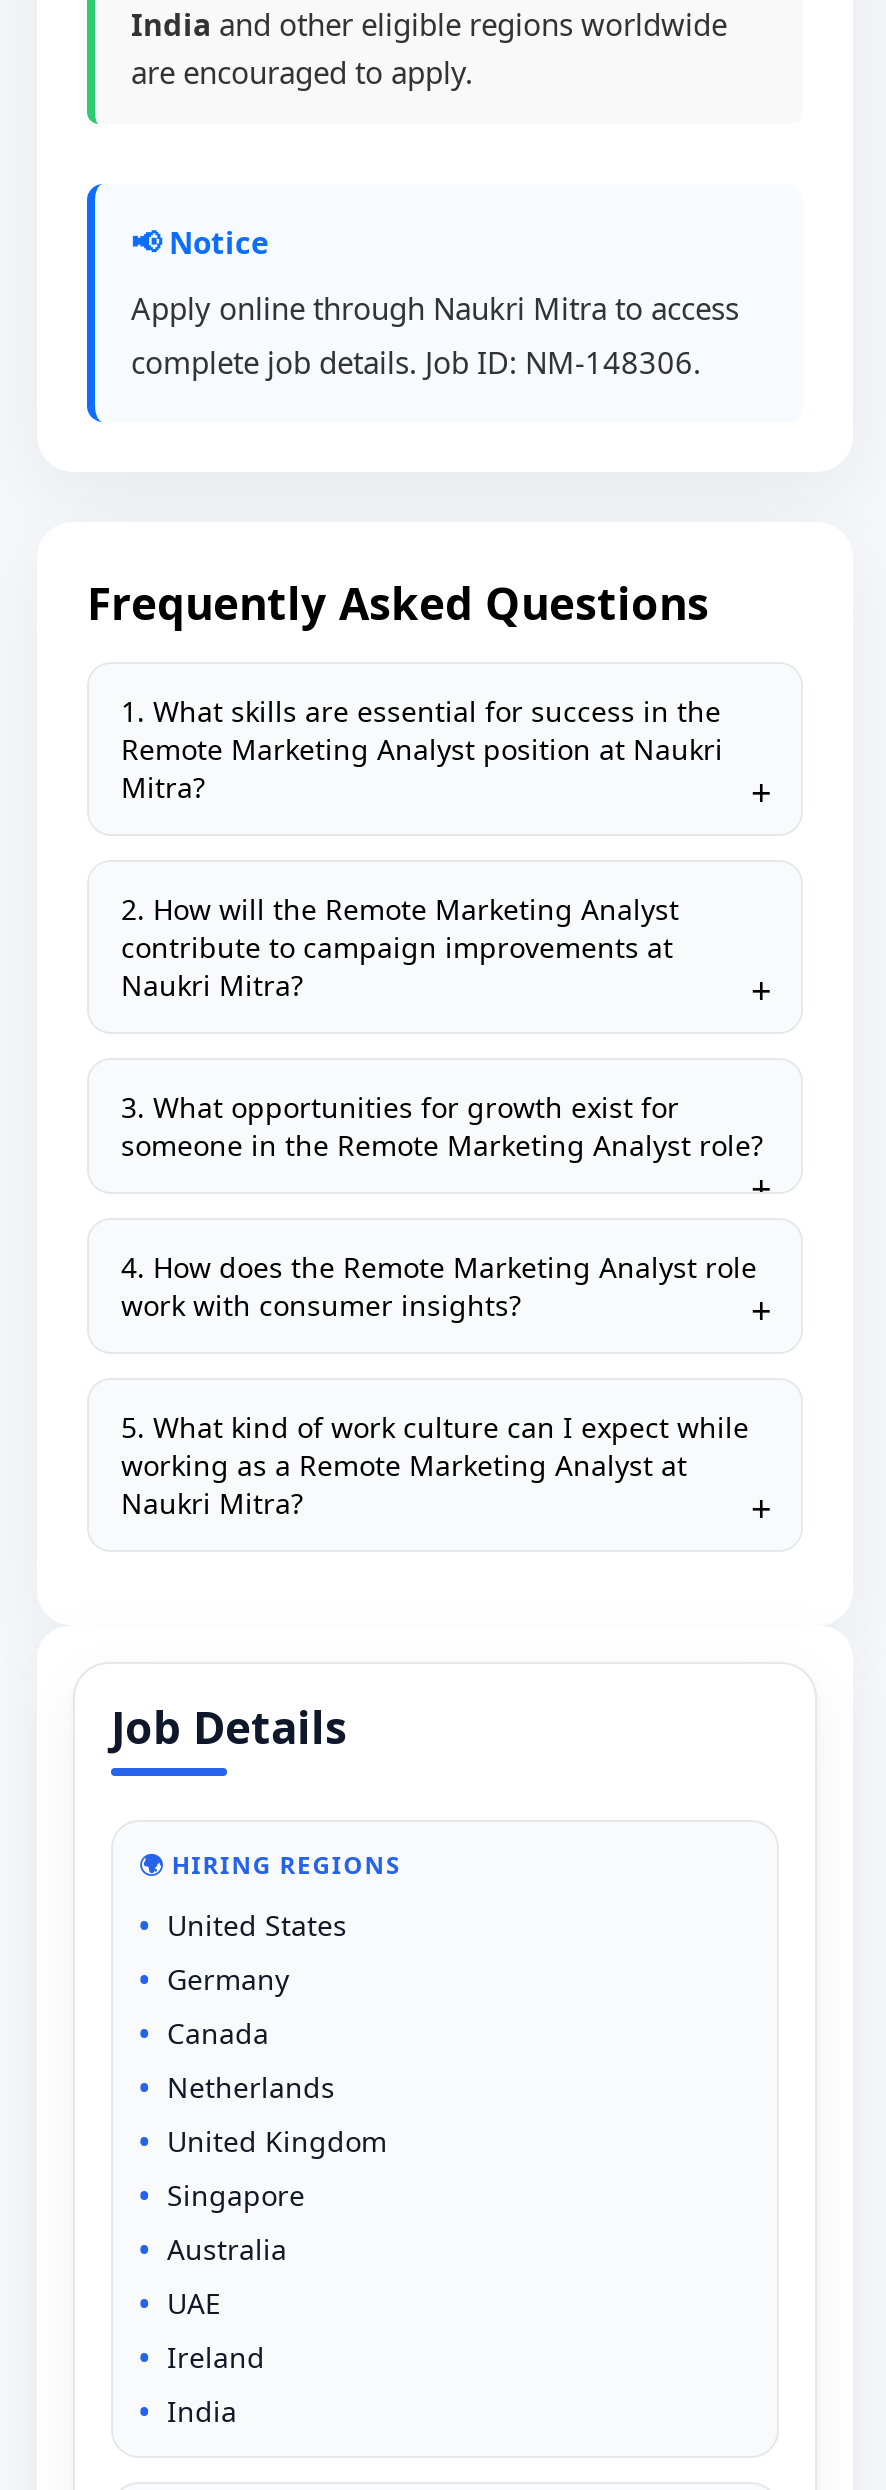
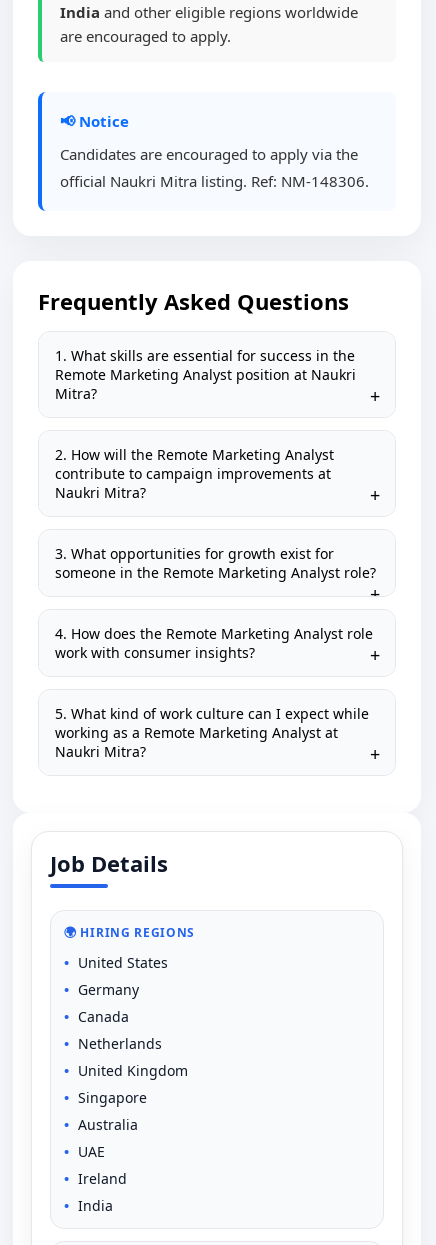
- Apply online through Naukri Mitra to access
- complete job details. Job ID: NM-148306.
+ Candidates are encouraged to apply via the
+ official Naukri Mitra listing. Ref: NM-148306.
